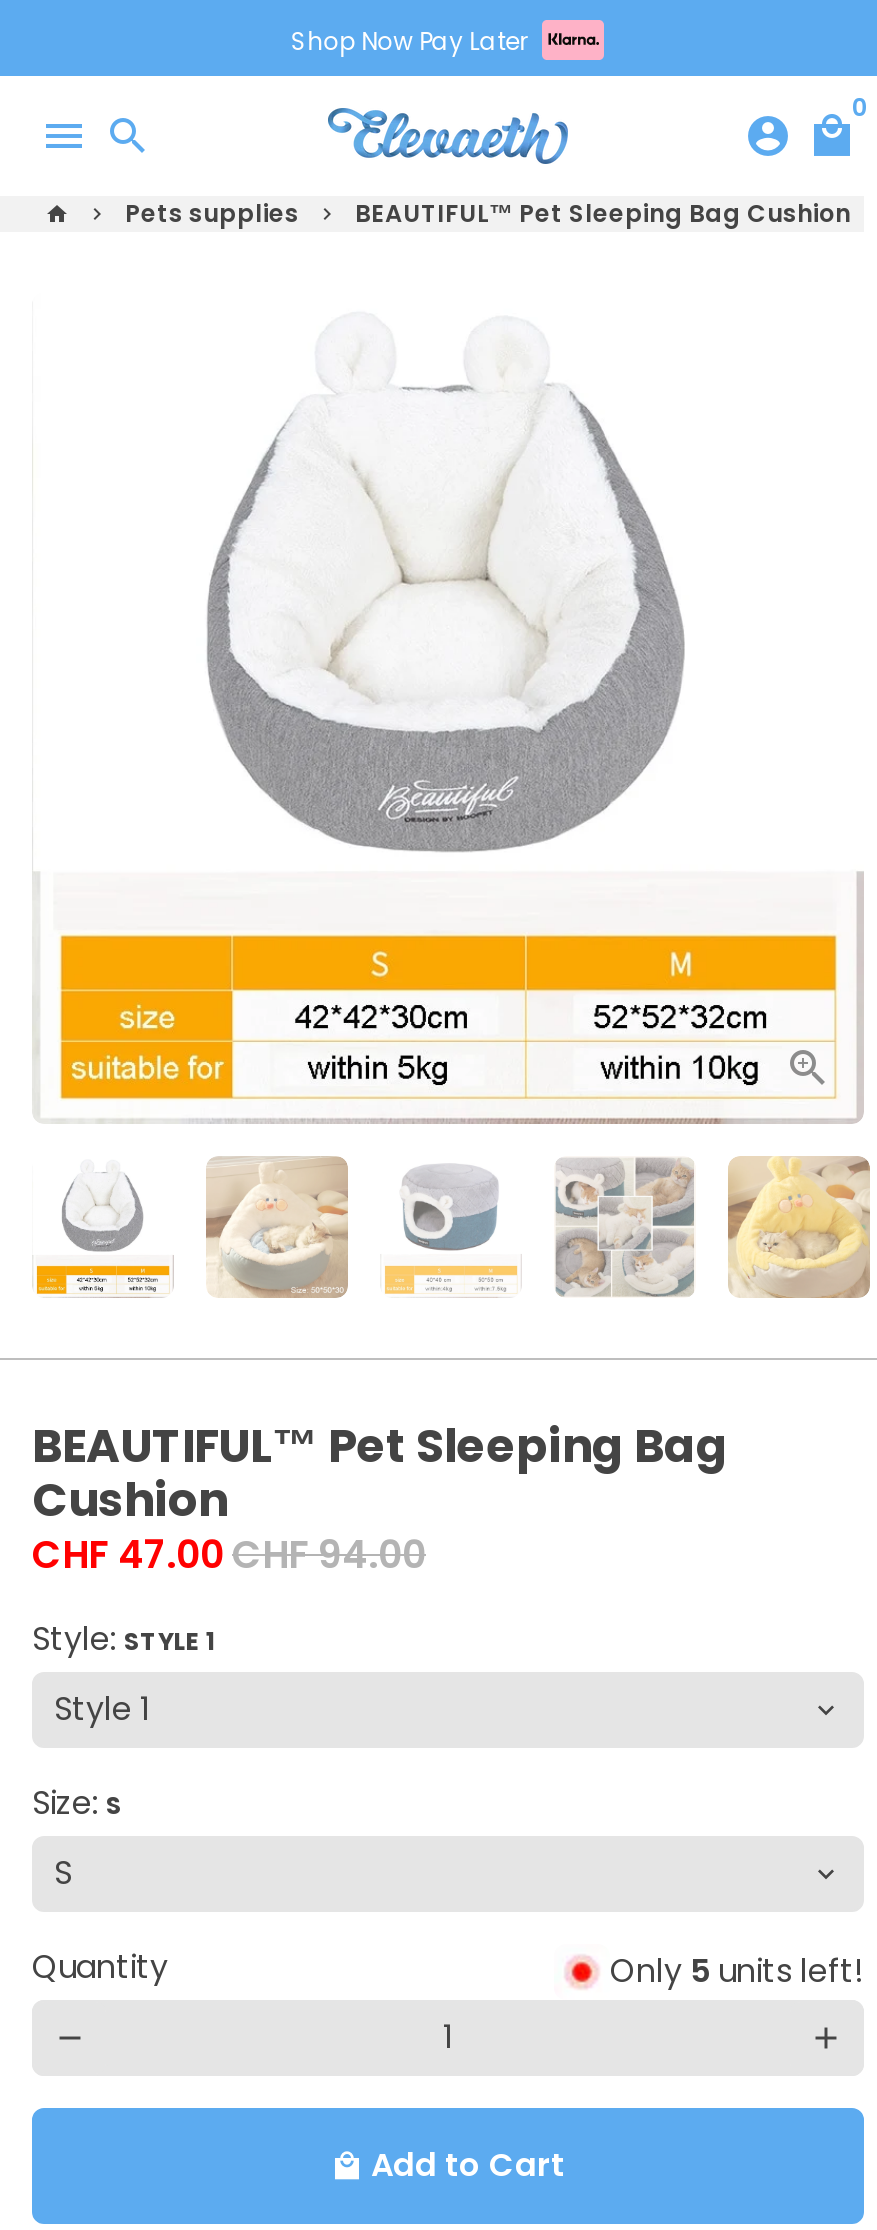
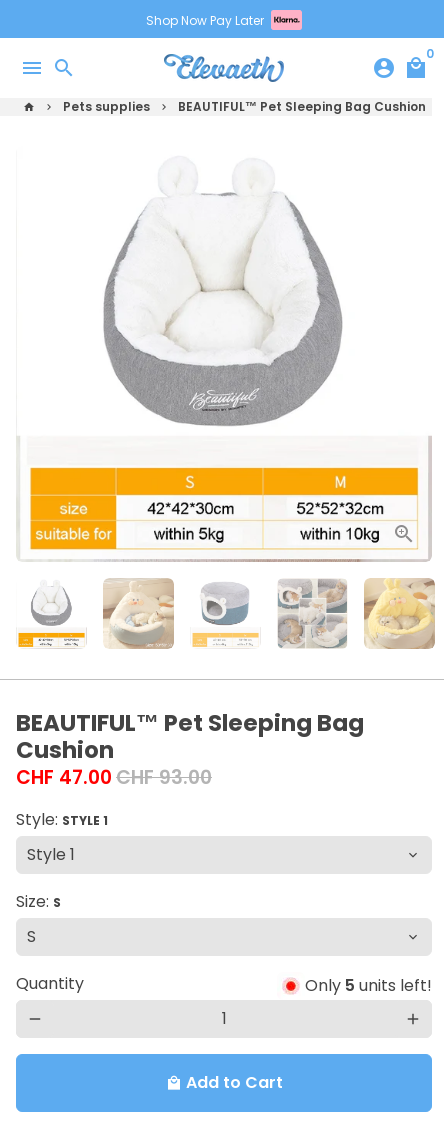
- CHF 47.00 CHF 94.00
+ CHF 47.00 CHF 93.00
